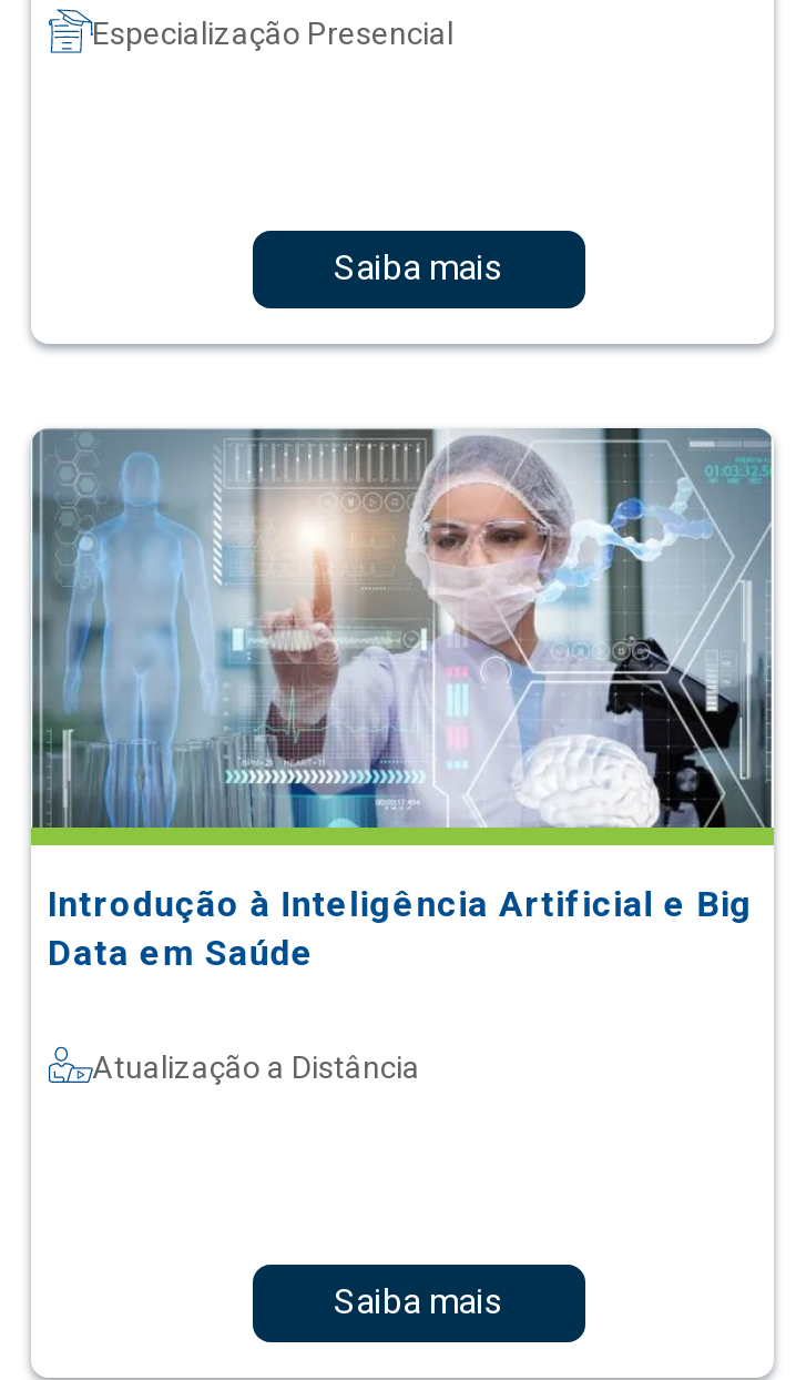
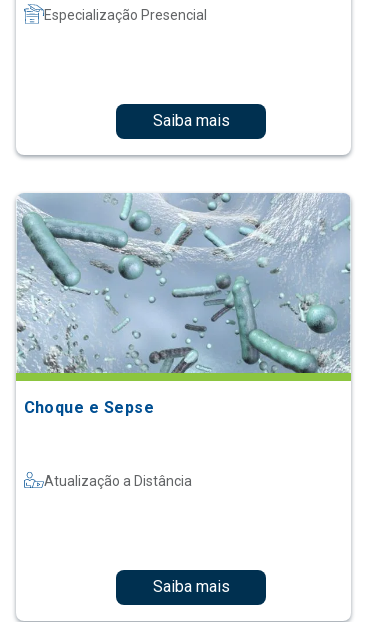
- [image]
- Introdução à Inteligência Artificial e Big
- Data em Saúde
+ [image]
+ Choque e Sepse
